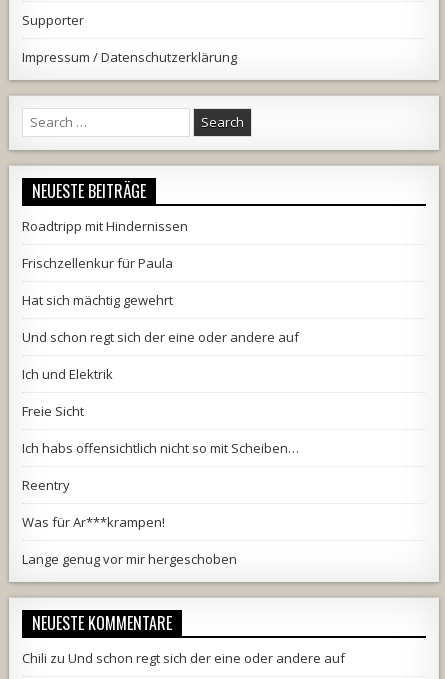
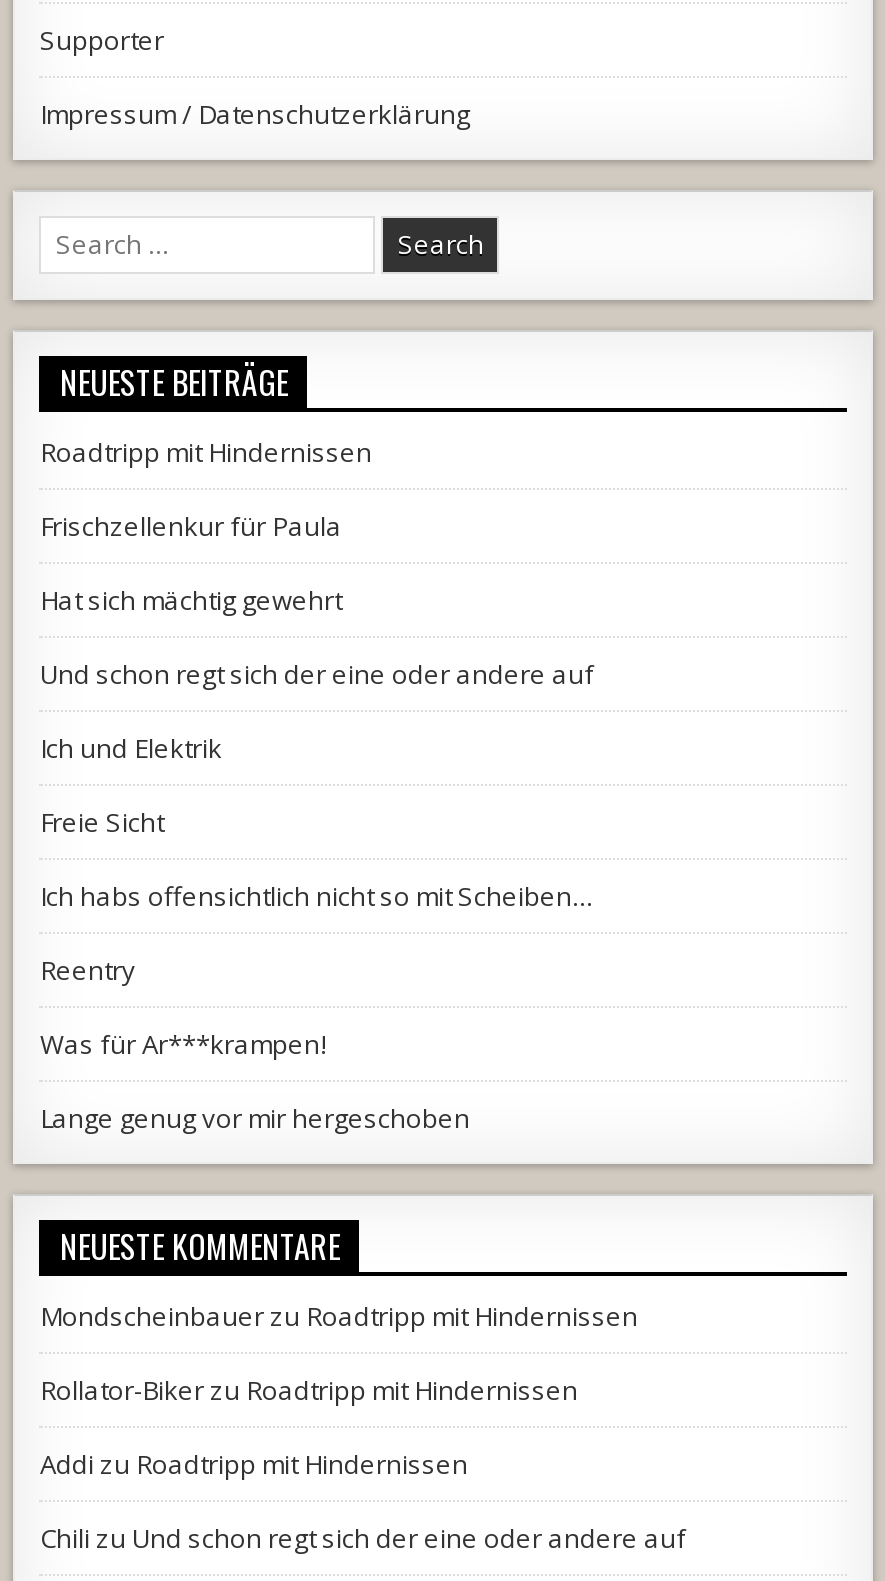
+ Mondscheinbauer zu Roadtripp mit Hindernissen
+ Rollator-Biker zu Roadtripp mit Hindernissen
+ Addi zu Roadtripp mit Hindernissen
